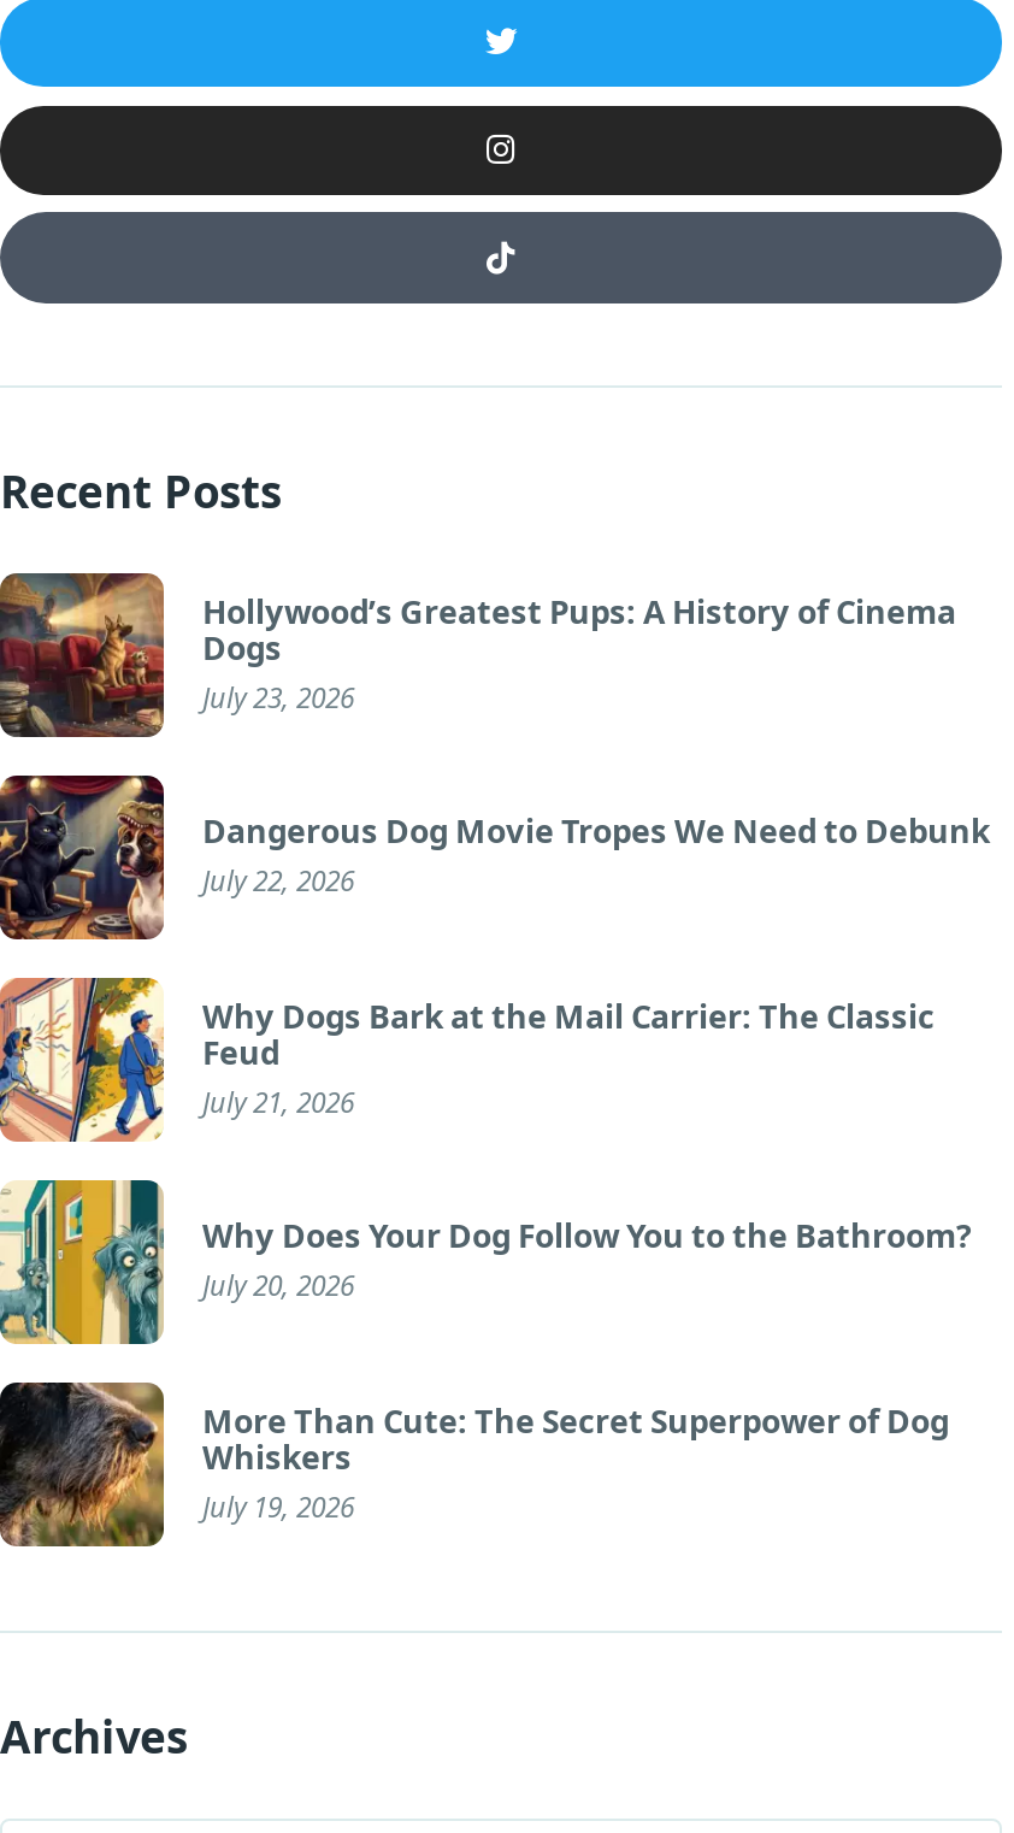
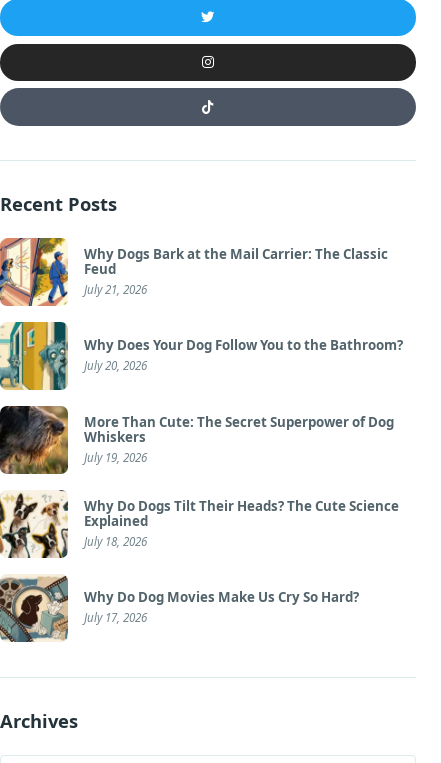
- [image]
- Hollywood’s Greatest Pups: A History of Cinema
- Dogs
- July 23, 2026
- Dangerous Dog Movie Tropes We Need to Debunk
- July 22, 2026

- [image]

moved up: [image] | Why Dogs Bark at the Mail Carrier: The Classic | Feud | ... | Whiskers | July 19, 2026

+ [image]
+ Why Do Dogs Tilt Their Heads? The Cute Science
+ Explained
+ July 18, 2026
+ Why Do Dog Movies Make Us Cry So Hard?
+ July 17, 2026

+ [image]
